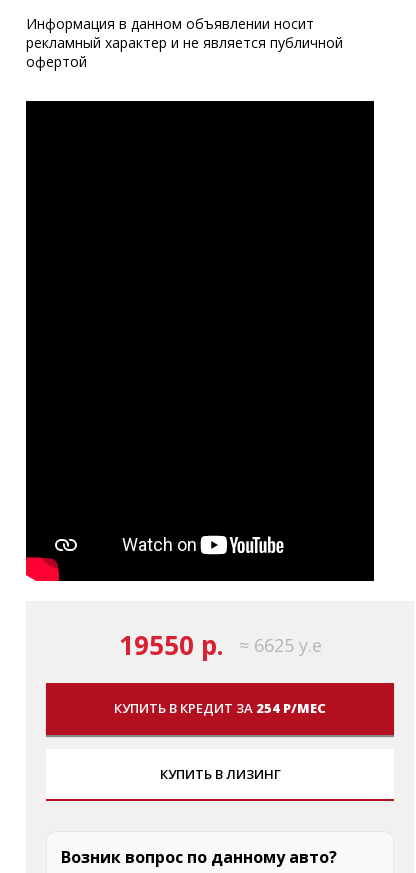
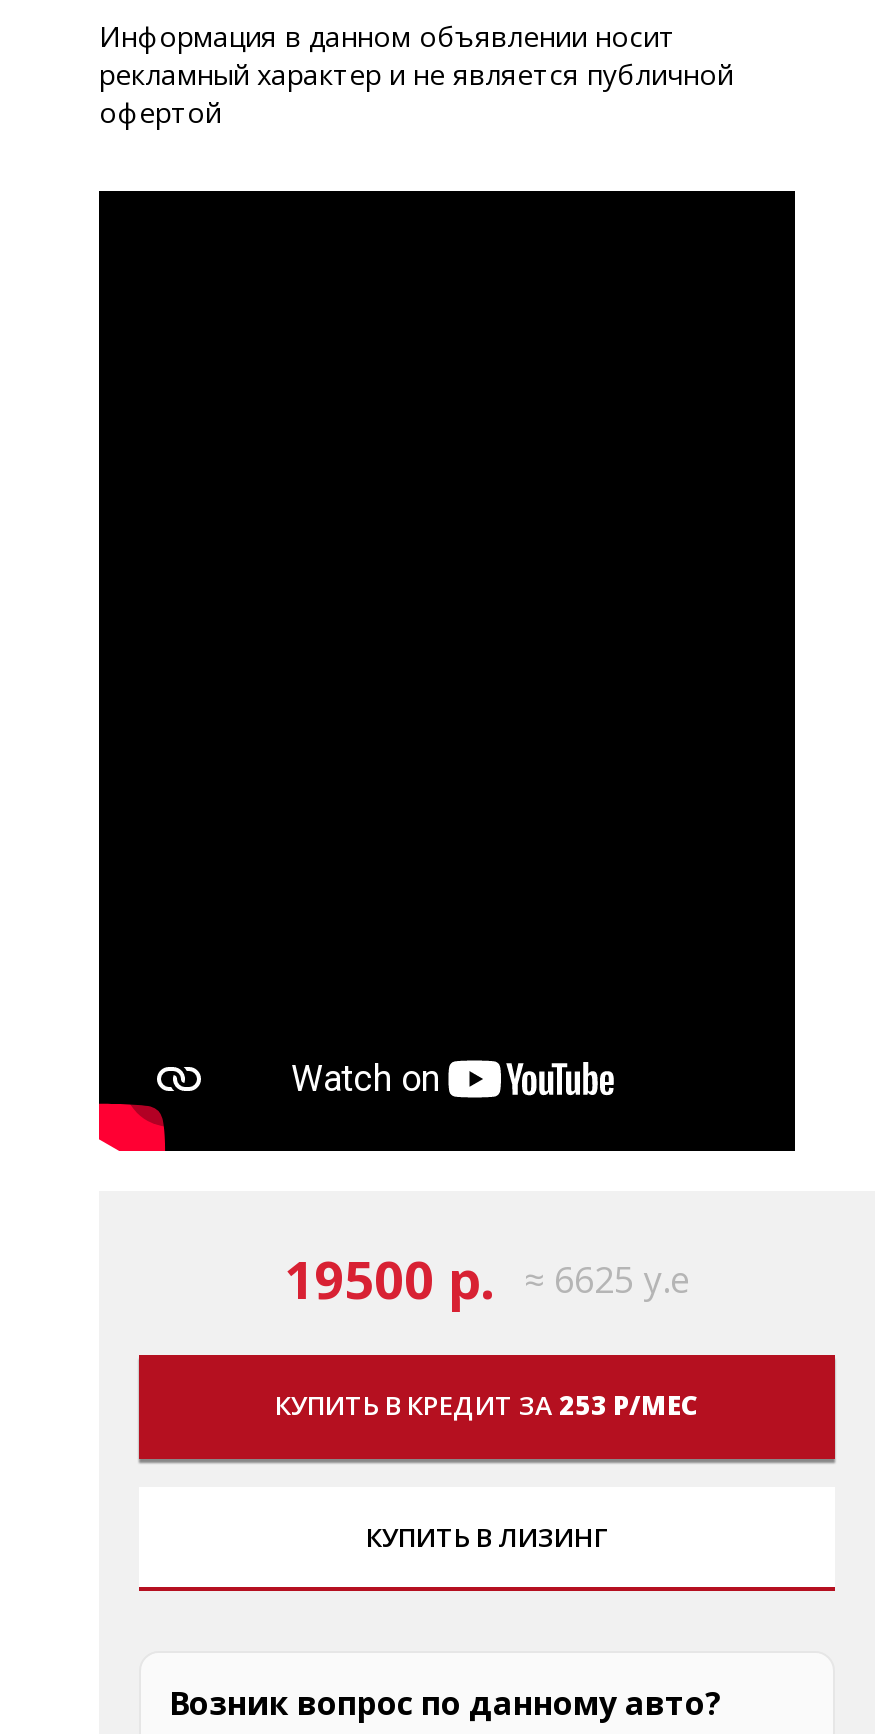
- 19550 р.
+ 19500 р.

- КУПИТЬ В КРЕДИТ ЗА 254 Р/МЕС
+ КУПИТЬ В КРЕДИТ ЗА 253 Р/МЕС
